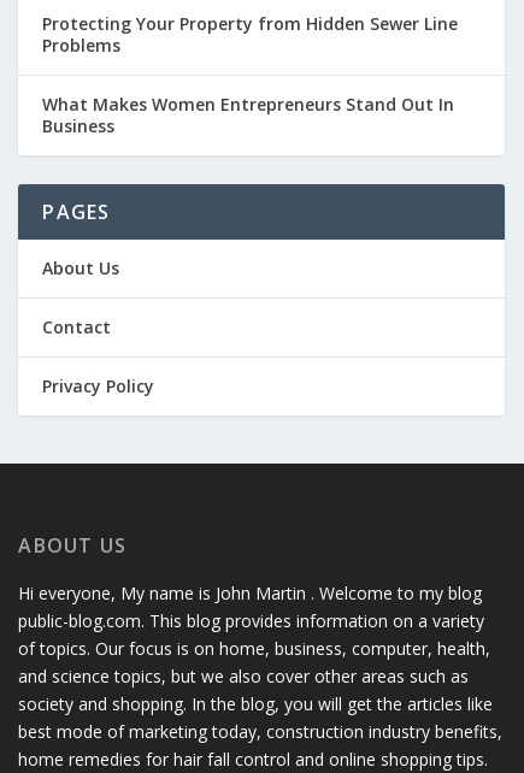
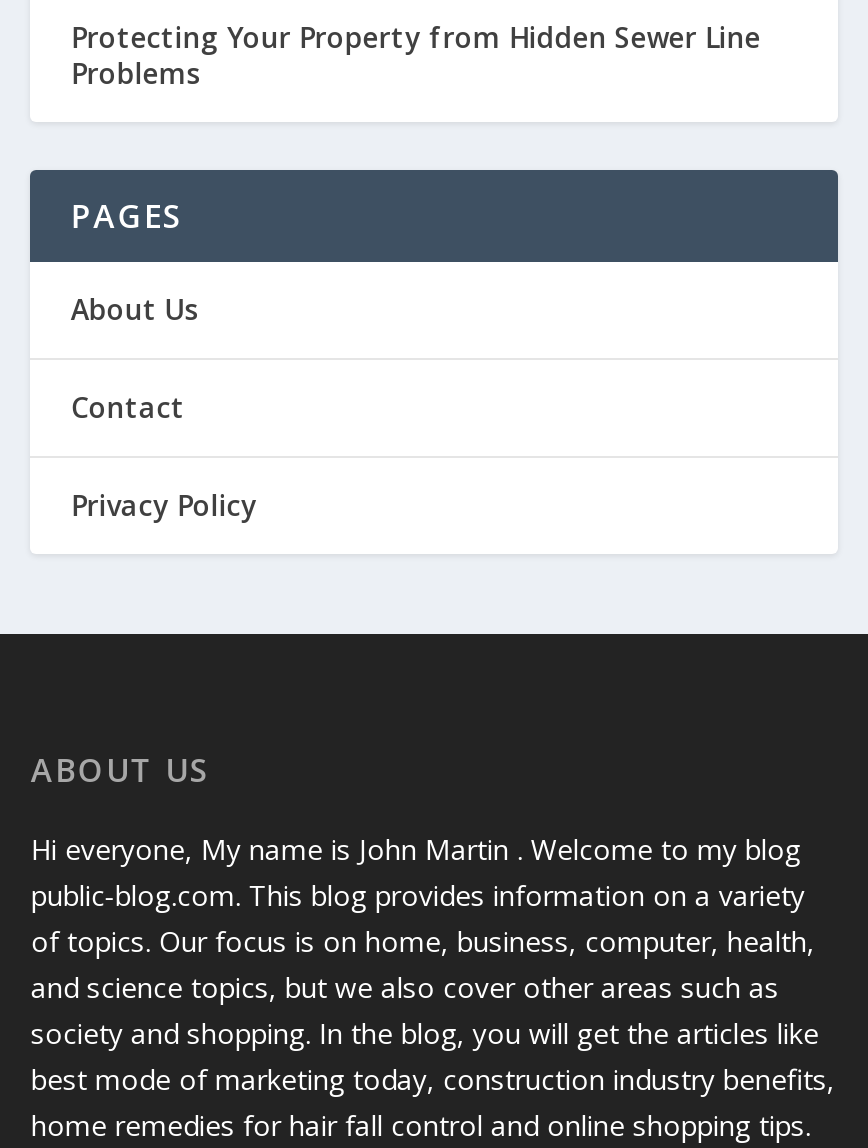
- What Makes Women Entrepreneurs Stand Out In
- Business
